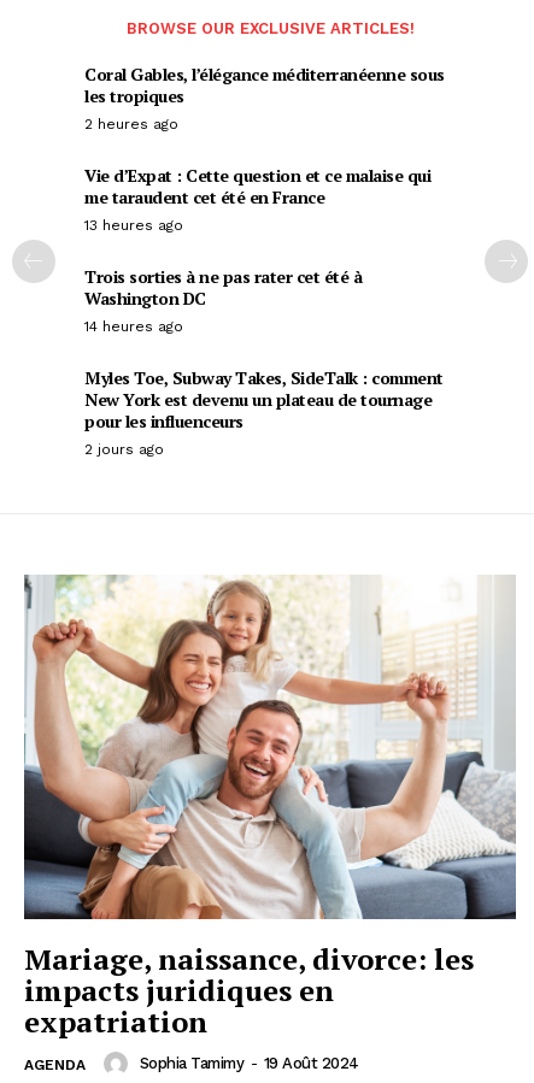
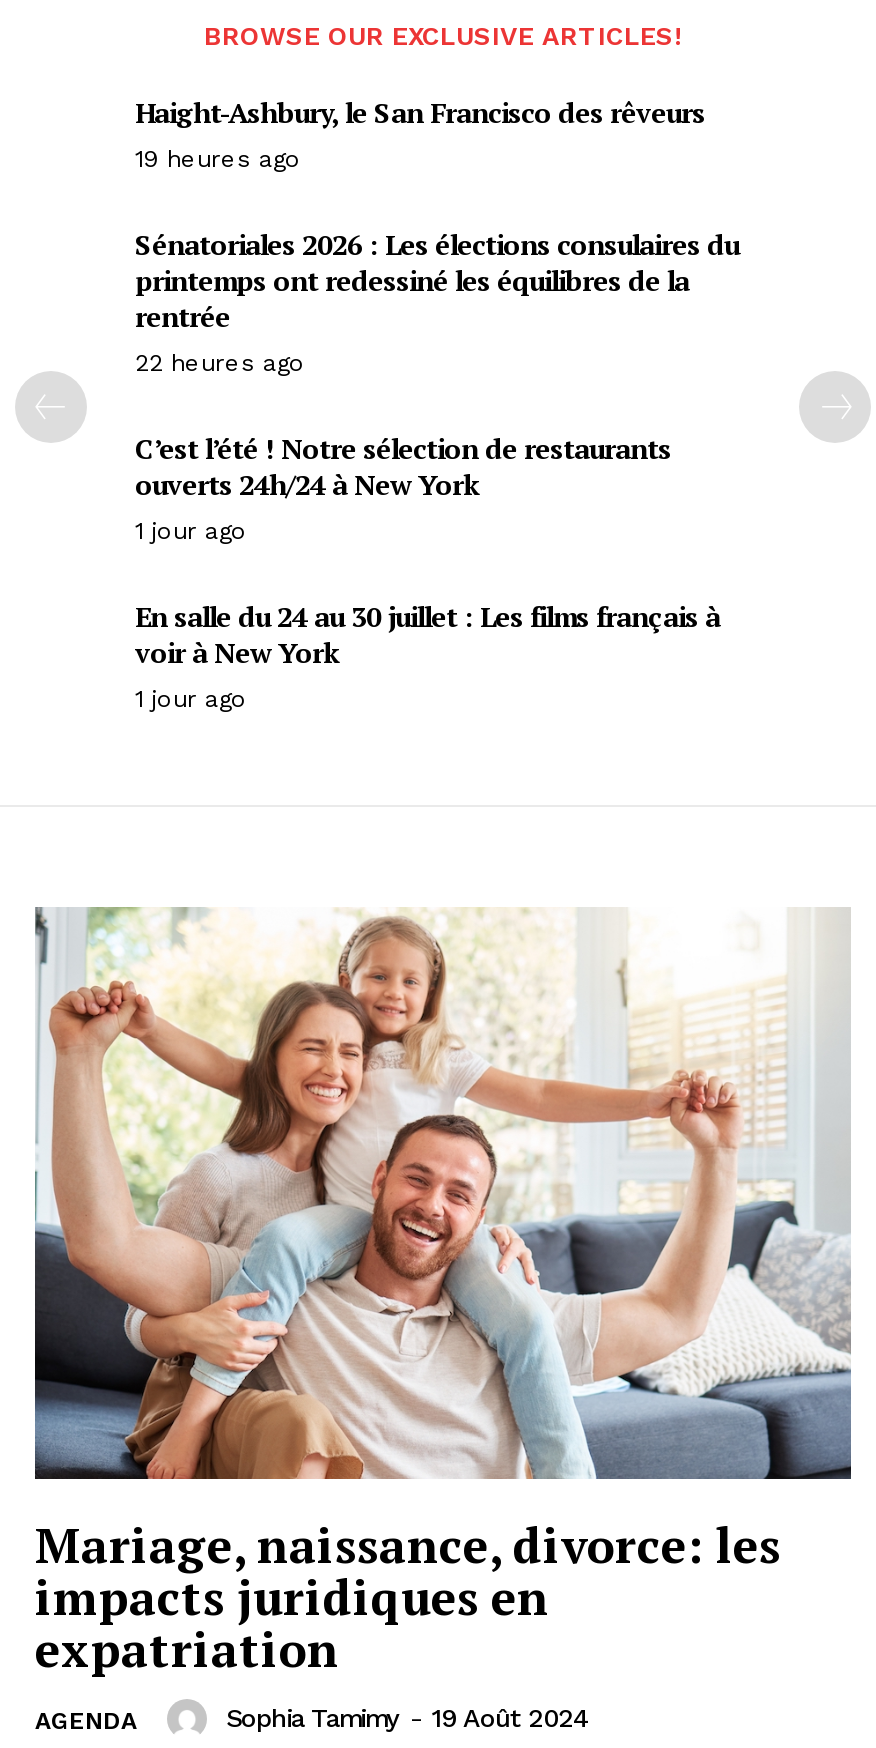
- Coral Gables, l’élégance méditerranéenne sous
- les tropiques
- 2 heures ago
+ Haight-Ashbury, le San Francisco des rêveurs
+ 19 heures ago

- Vie d’Expat : Cette question et ce malaise qui
- me taraudent cet été en France
- 13 heures ago
+ Sénatoriales 2026 : Les élections consulaires du
+ printemps ont redessiné les équilibres de la
+ rentrée
+ 22 heures ago

- Trois sorties à ne pas rater cet été à
- Washington DC
- 14 heures ago
+ C’est l’été ! Notre sélection de restaurants
+ ouverts 24h/24 à New York
+ 1 jour ago

- Myles Toe, Subway Takes, SideTalk : comment
- New York est devenu un plateau de tournage
- pour les influenceurs
- 2 jours ago
+ En salle du 24 au 30 juillet : Les films français à
+ voir à New York
+ 1 jour ago
